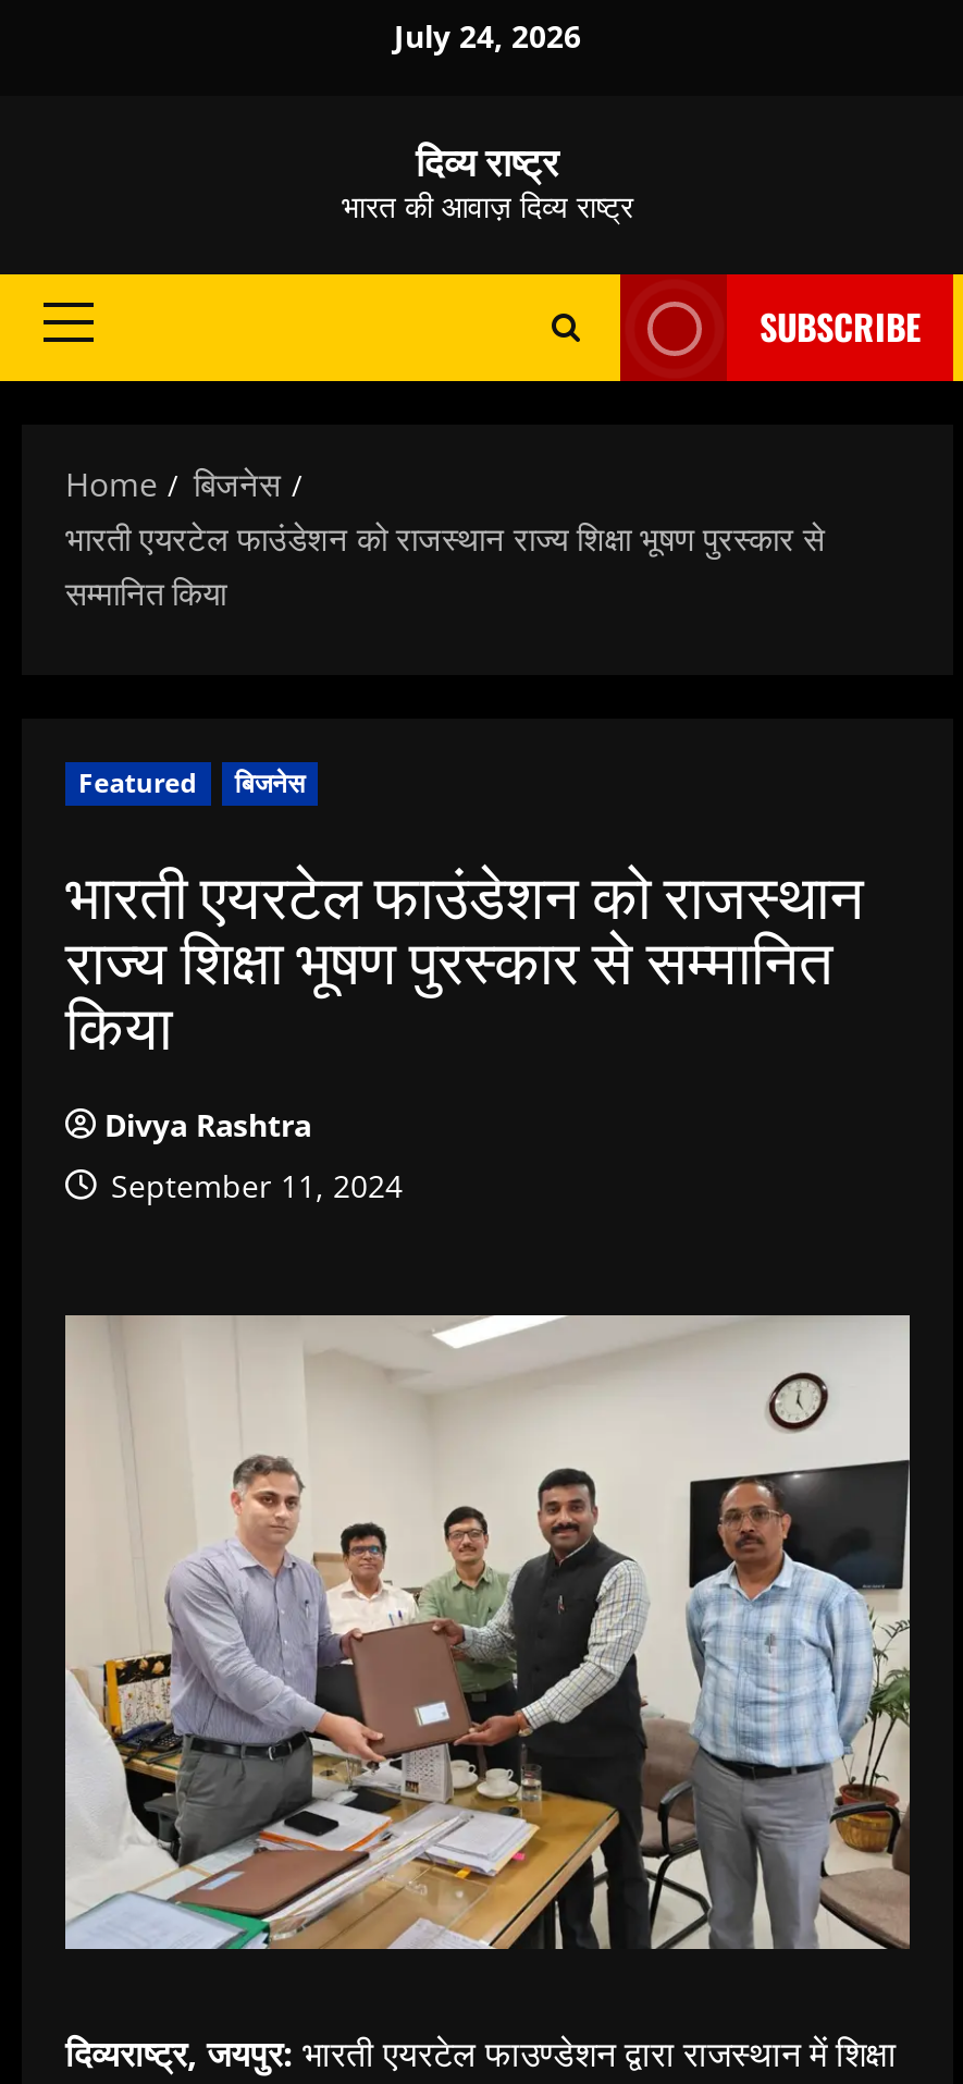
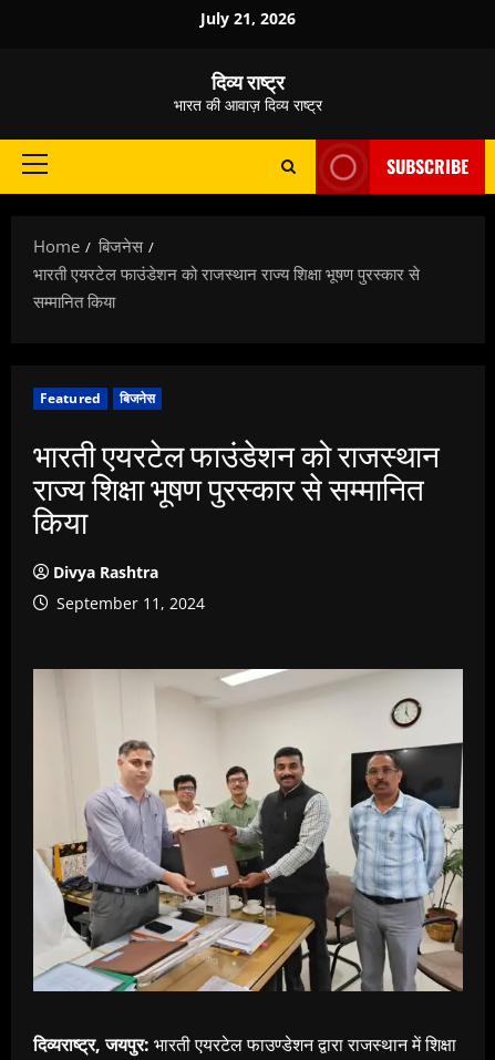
- July 24, 2026
+ July 21, 2026
